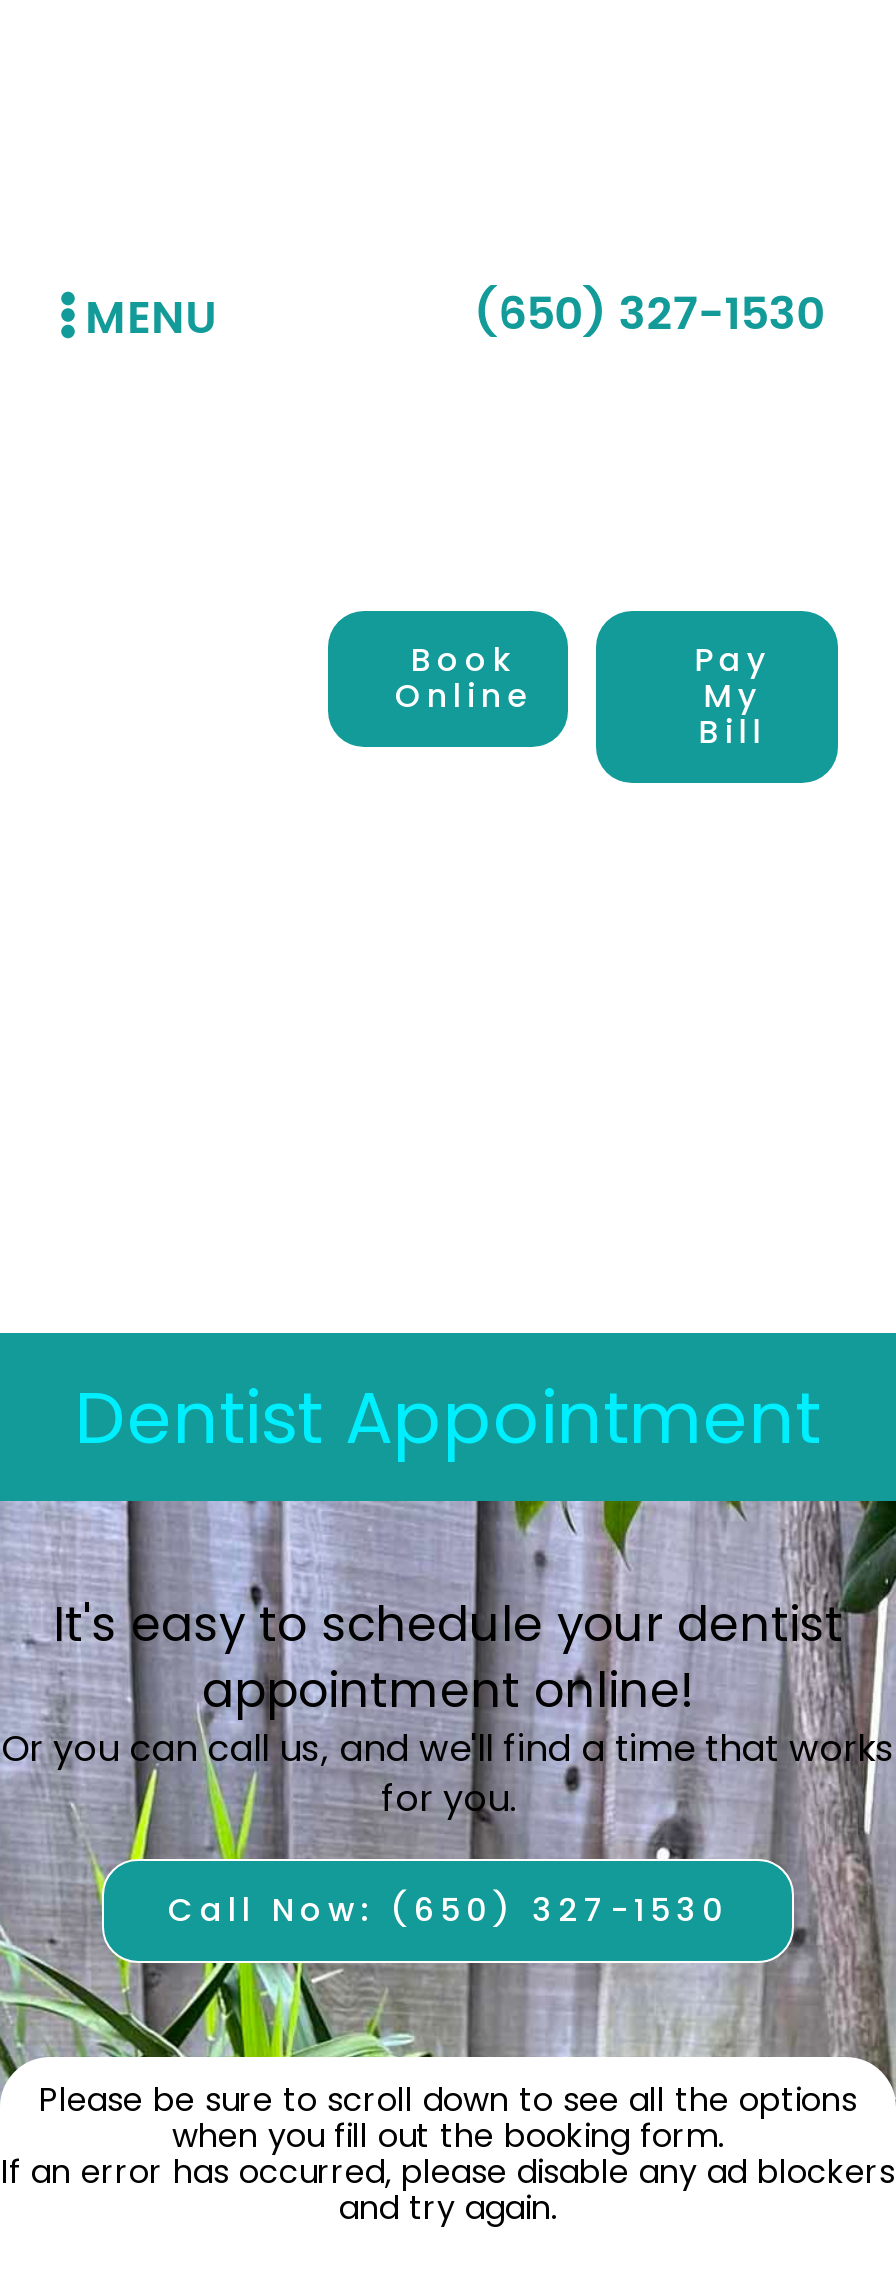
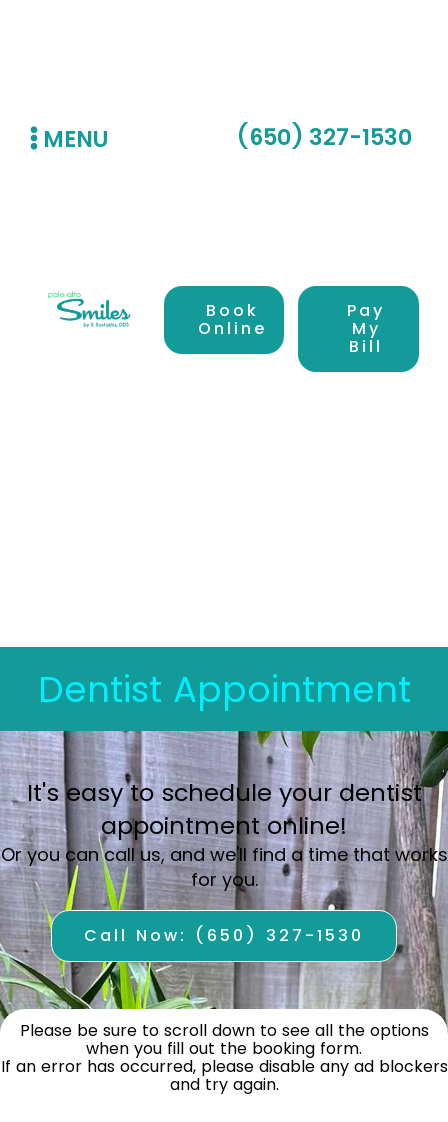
+ [image]
